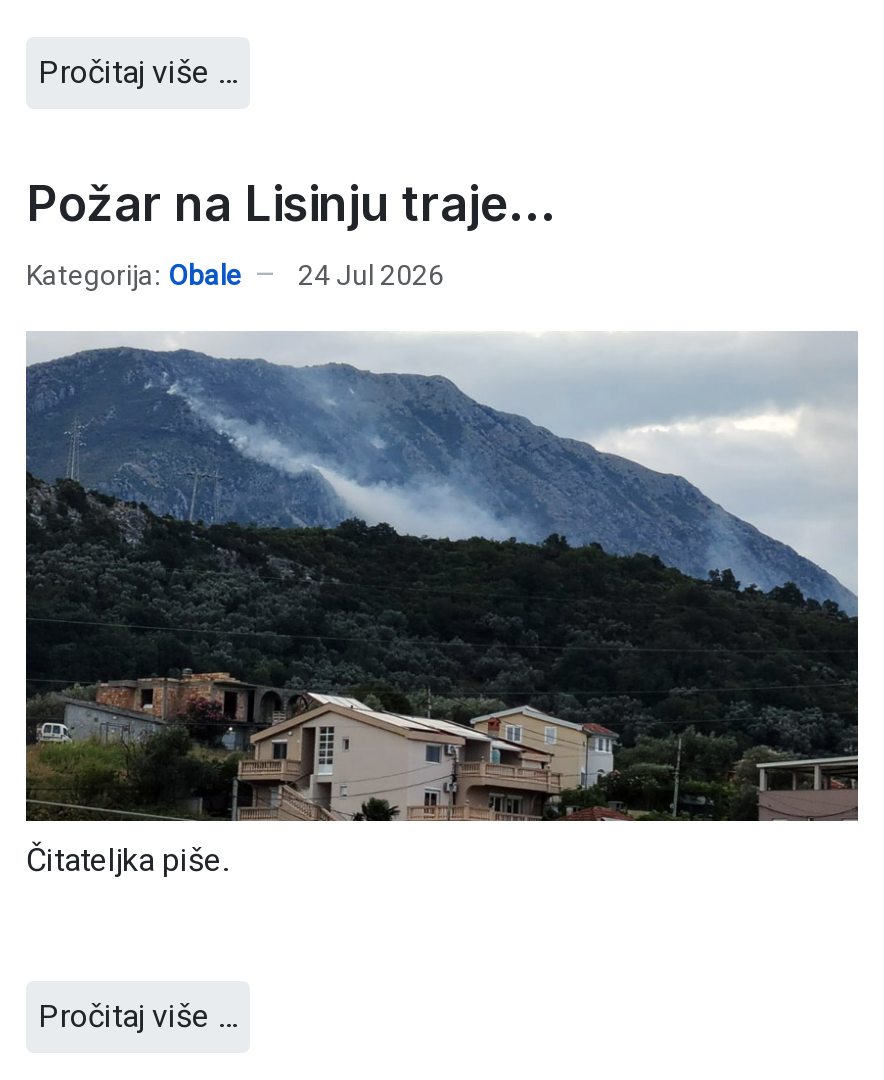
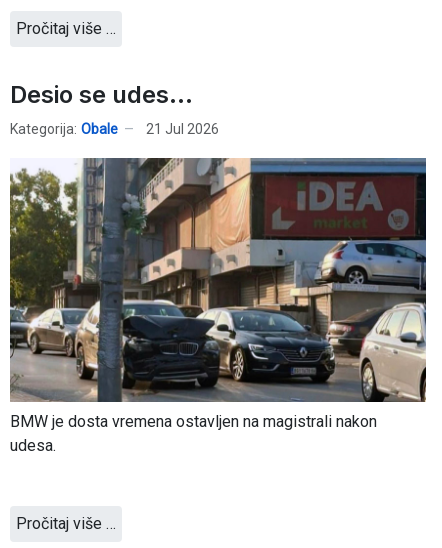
- Požar na Lisinju traje...
+ Desio se udes...

- Kategorija: Obale 24 Jul 2026
+ Kategorija: Obale 21 Jul 2026

- [image]
- Čitateljka piše.
+ [image]
+ BMW je dosta vremena ostavljen na magistrali nakon
+ udesa.
